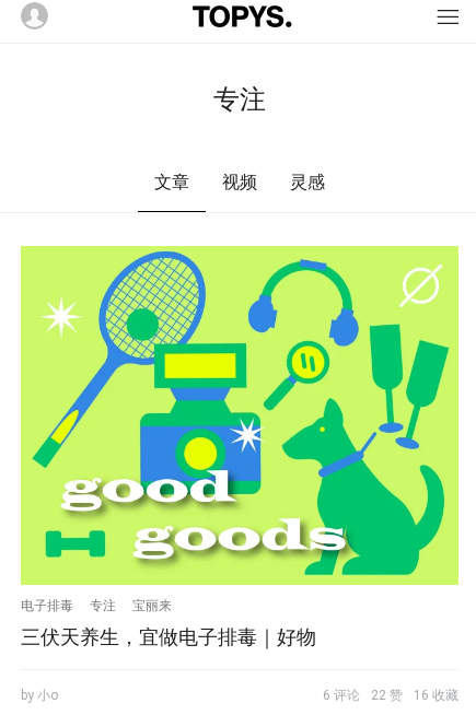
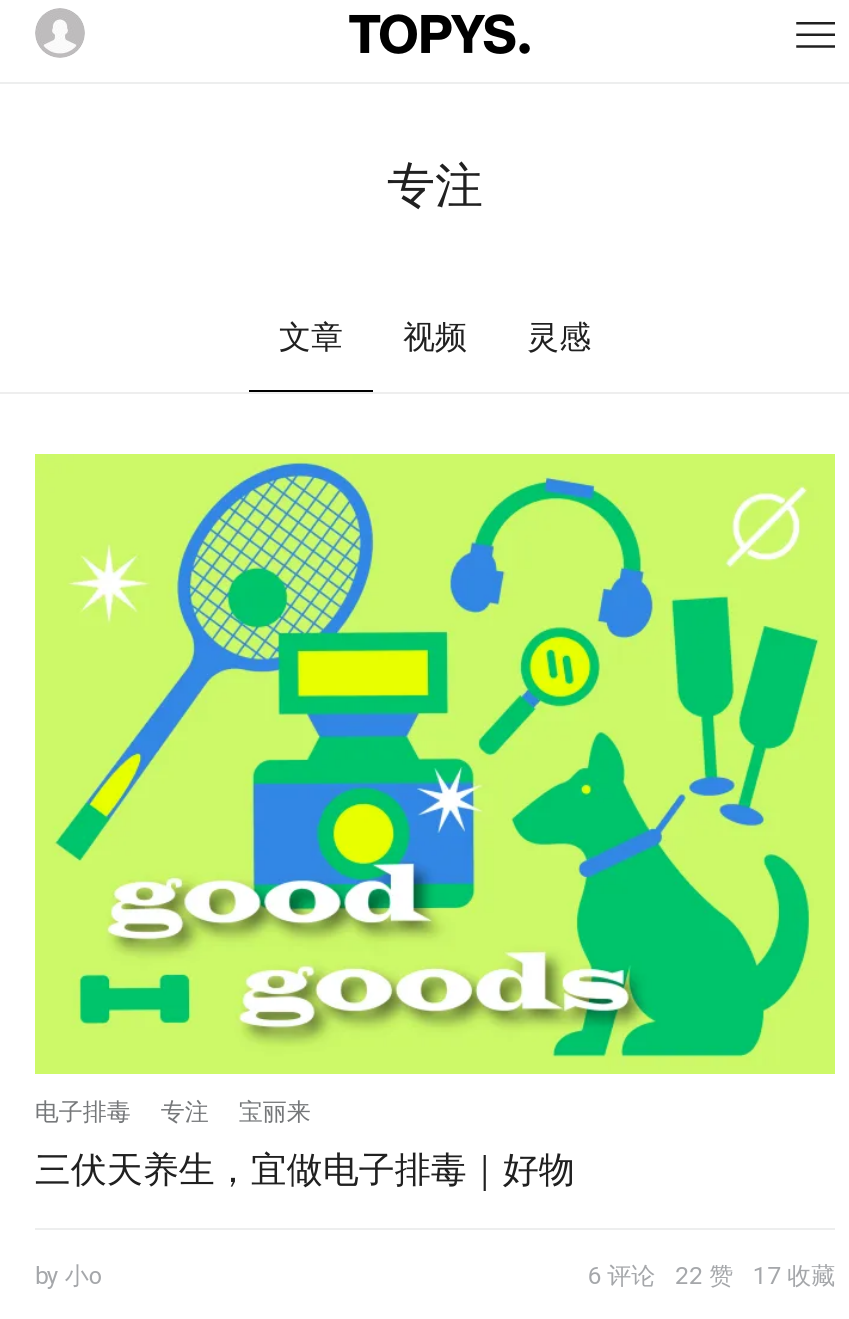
- 6 评论 22 赞 16 收藏
+ 6 评论 22 赞 17 收藏
